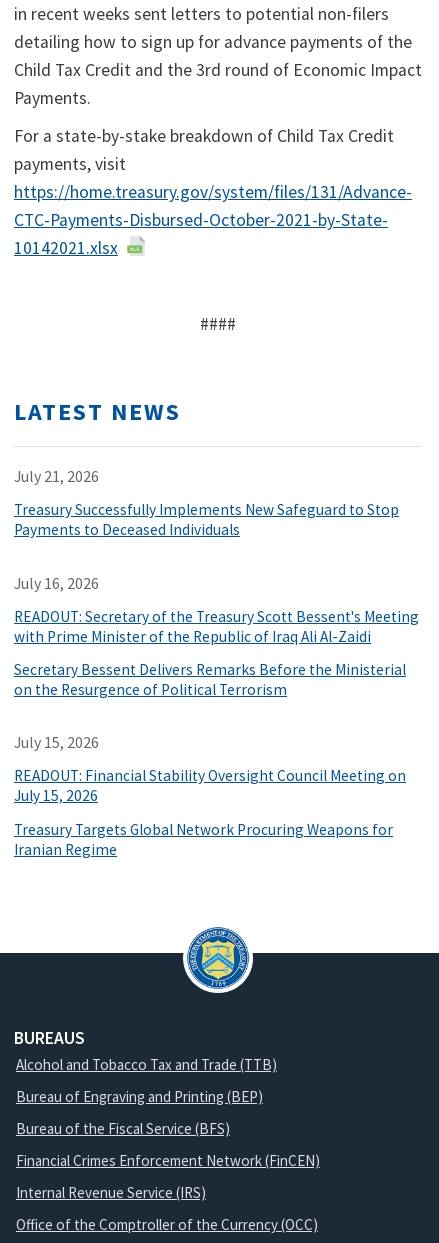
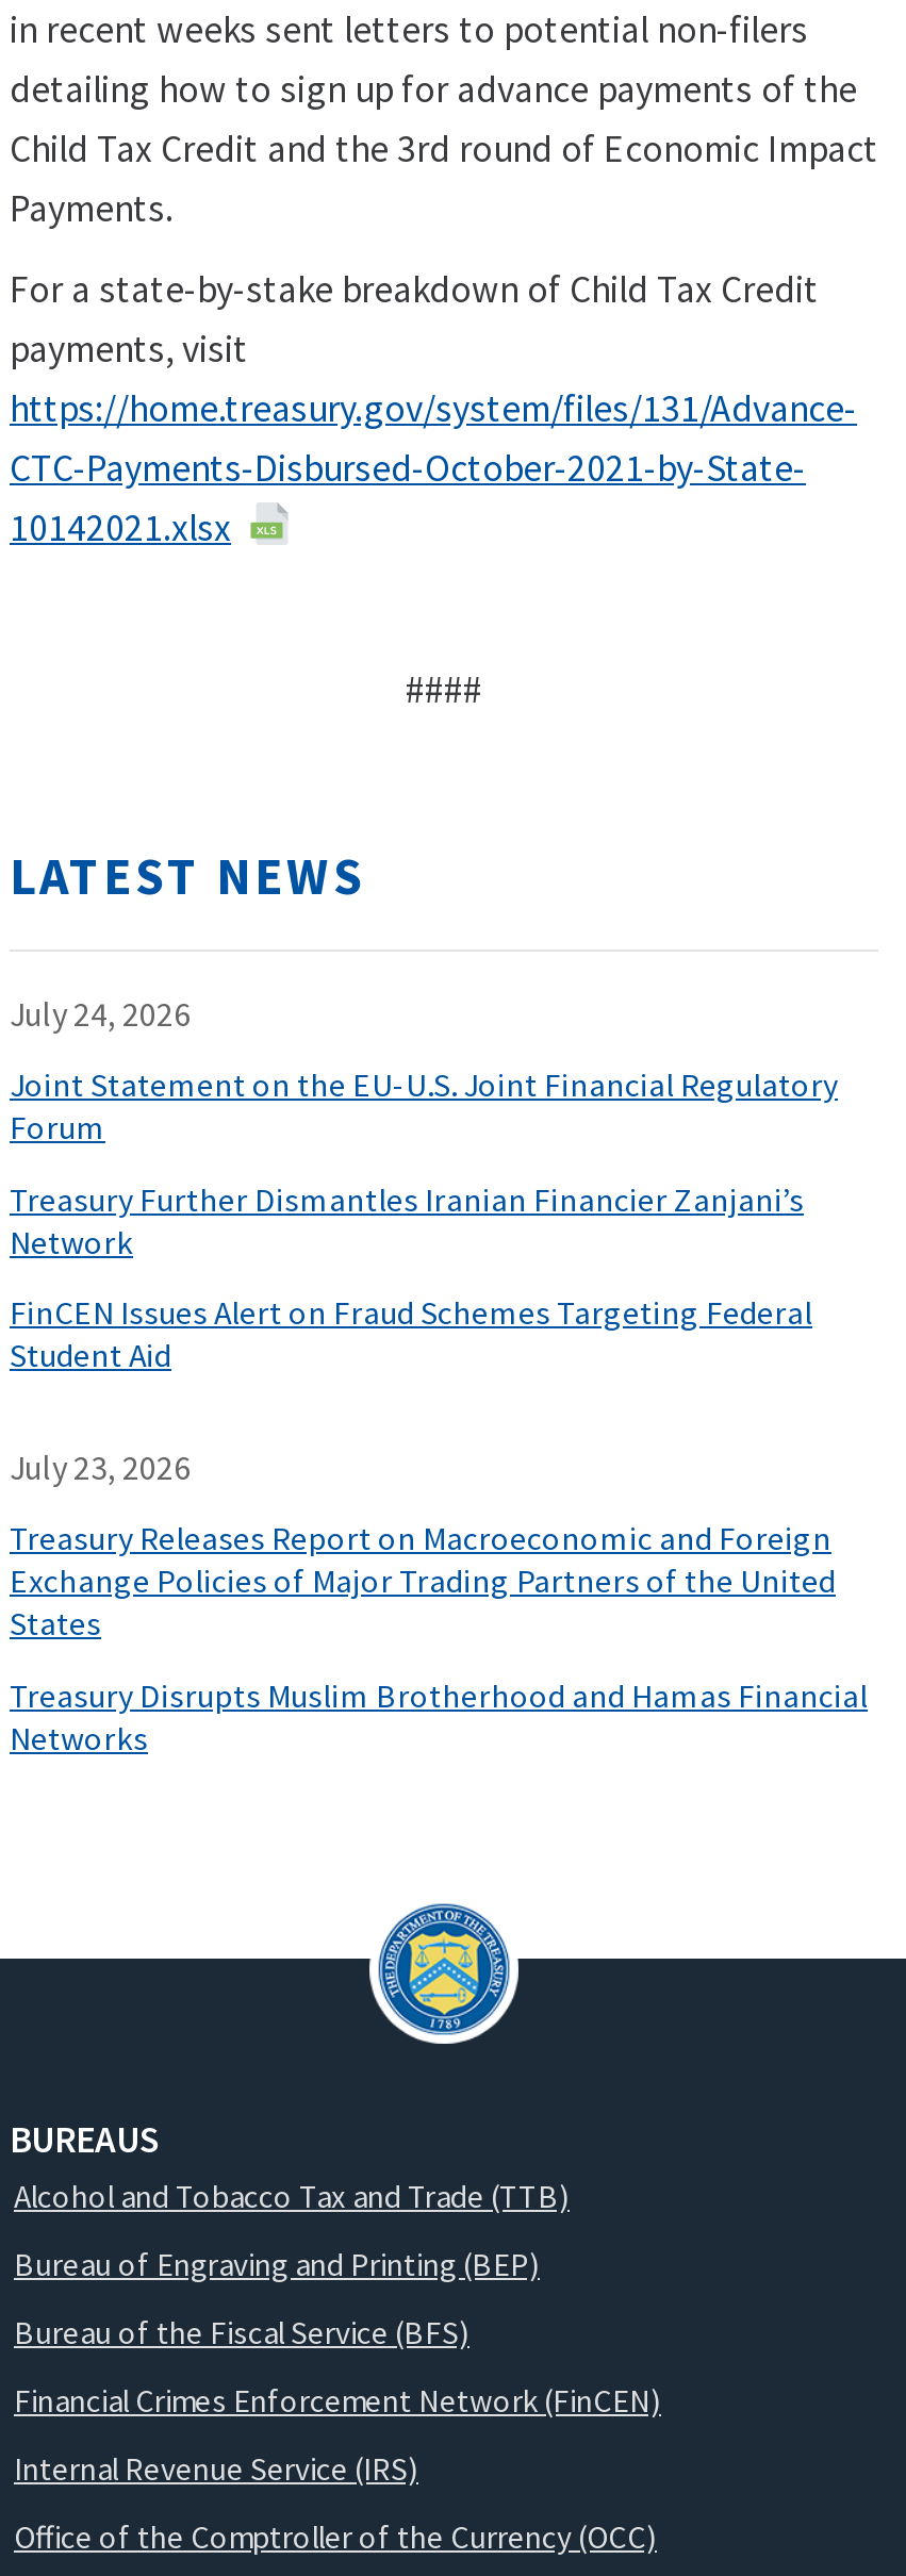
- July 21, 2026
- Treasury Successfully Implements New Safeguard to Stop
- Payments to Deceased Individuals
- July 16, 2026
- READOUT: Secretary of the Treasury Scott Bessent's Meeting
- with Prime Minister of the Republic of Iraq Ali Al-Zaidi
- Secretary Bessent Delivers Remarks Before the Ministerial
- on the Resurgence of Political Terrorism
- July 15, 2026
- READOUT: Financial Stability Oversight Council Meeting on
- July 15, 2026
- Treasury Targets Global Network Procuring Weapons for
- Iranian Regime
+ July 24, 2026
+ Joint Statement on the EU-U.S. Joint Financial Regulatory
+ Forum
+ Treasury Further Dismantles Iranian Financier Zanjani’s
+ Network
+ FinCEN Issues Alert on Fraud Schemes Targeting Federal
+ Student Aid
+ July 23, 2026
+ Treasury Releases Report on Macroeconomic and Foreign
+ Exchange Policies of Major Trading Partners of the United
+ States
+ Treasury Disrupts Muslim Brotherhood and Hamas Financial
+ Networks
